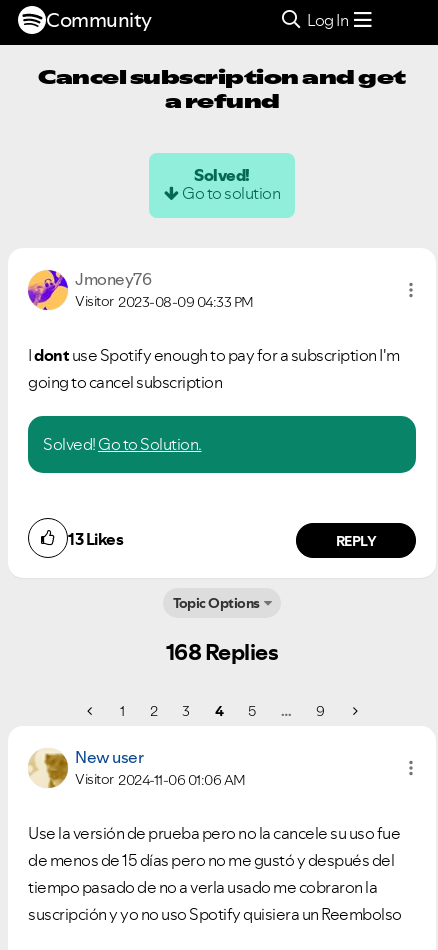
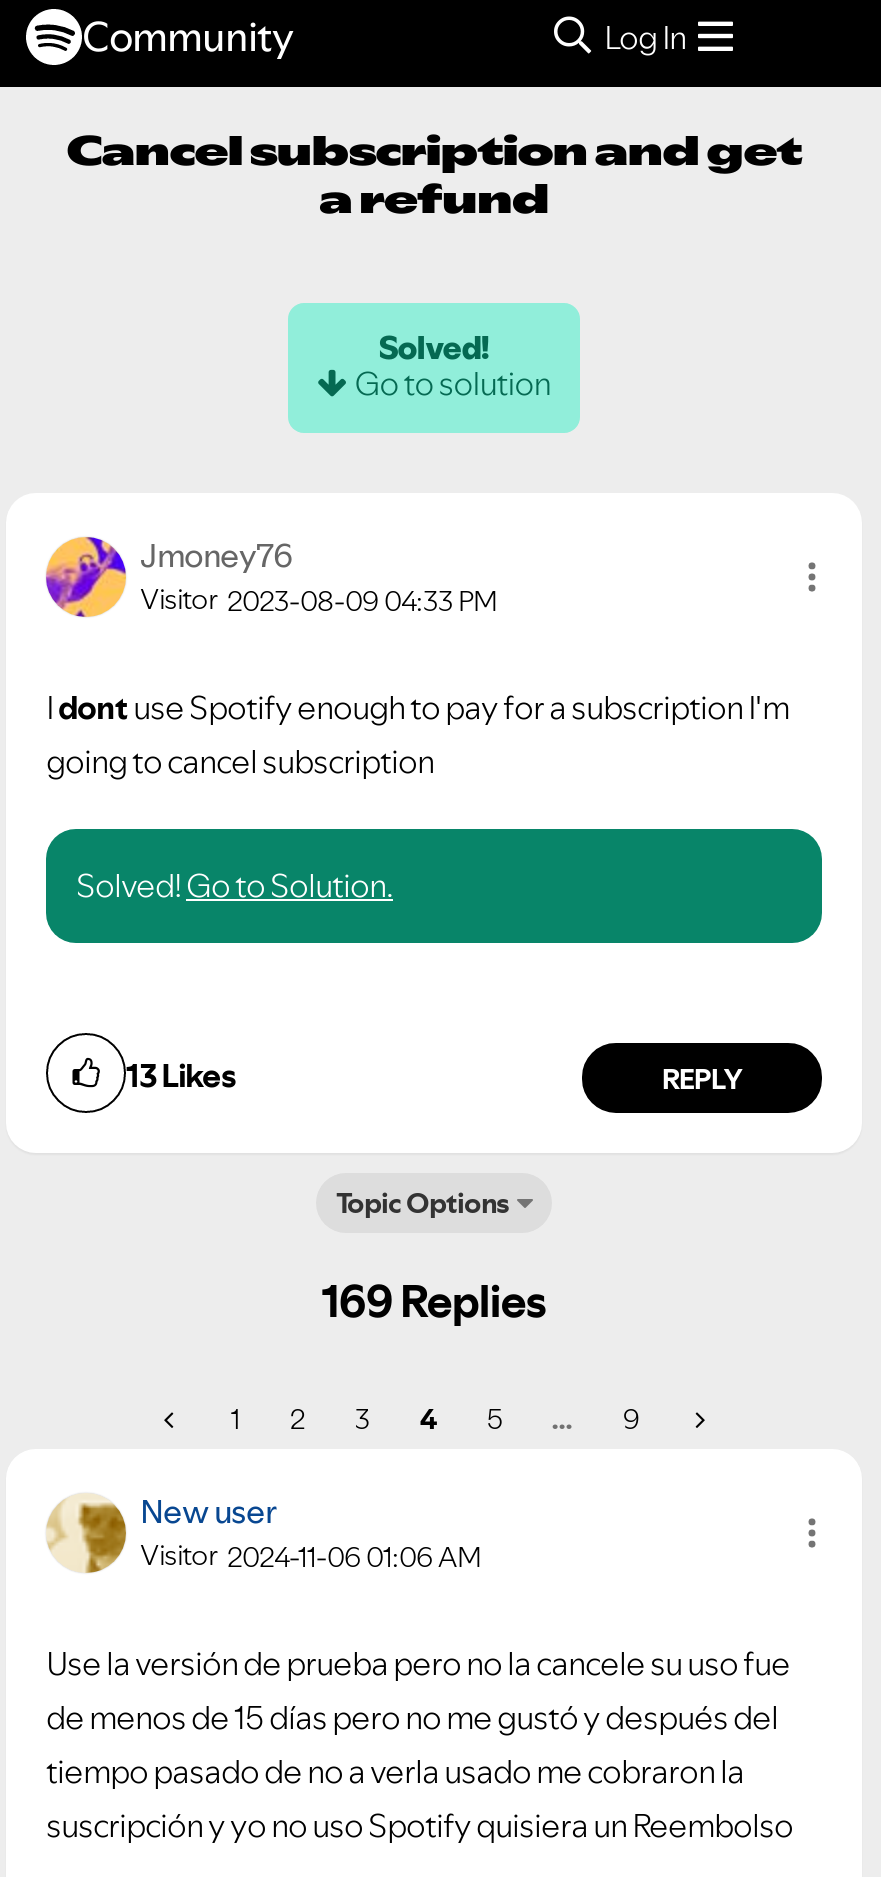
- 168 Replies
+ 169 Replies
